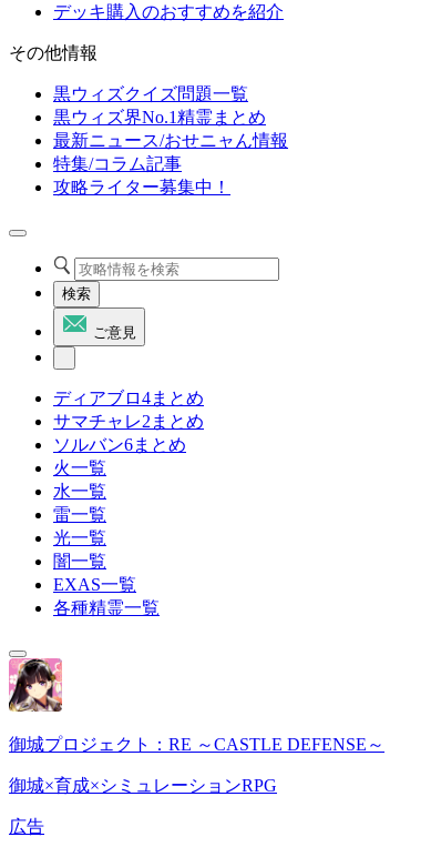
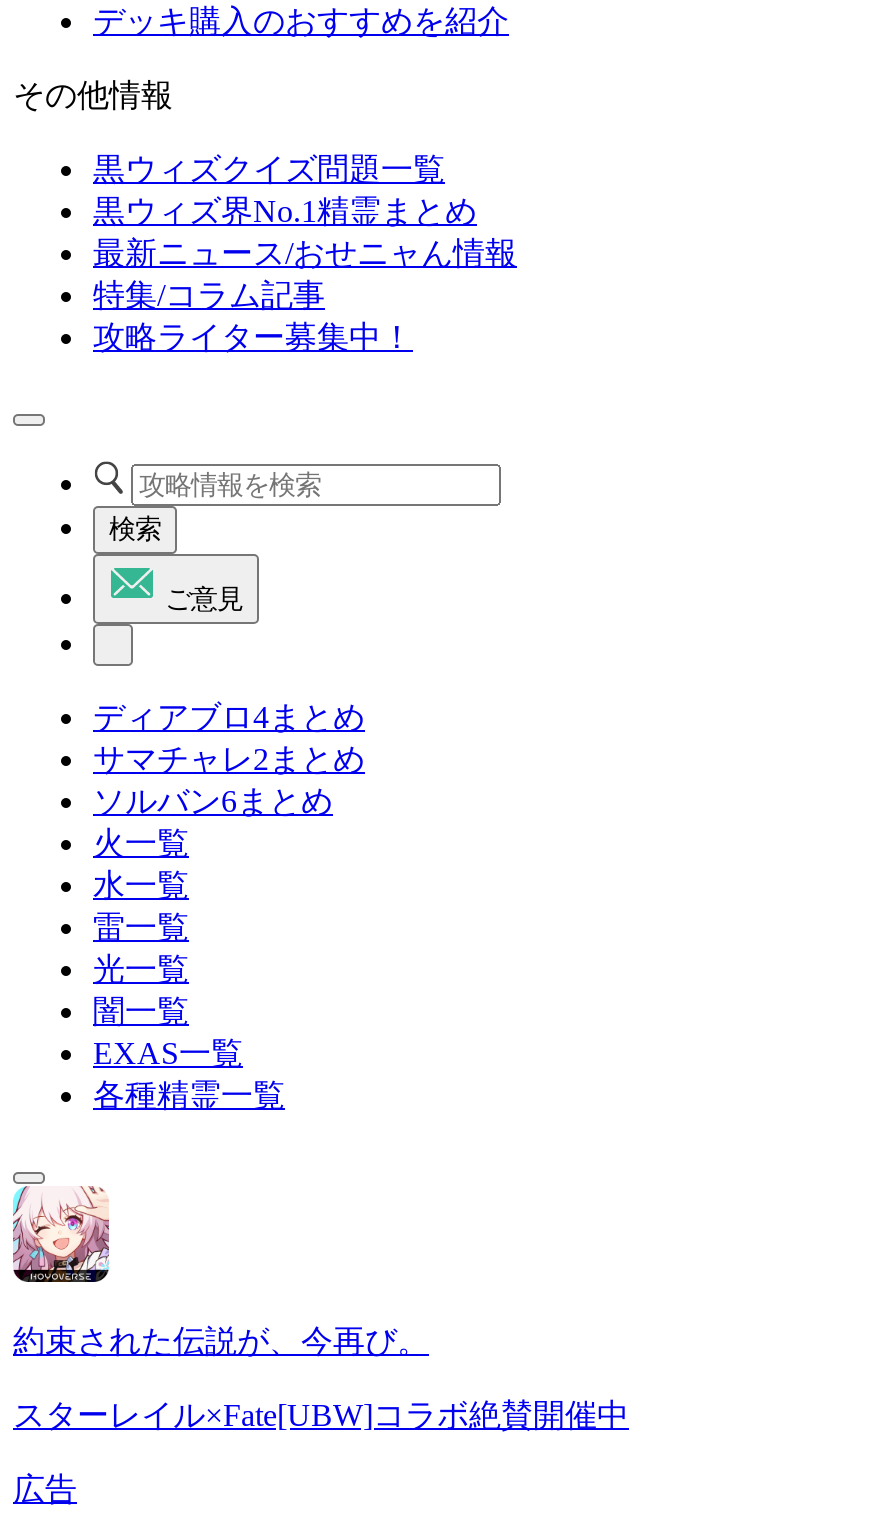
- [image]
- 御城プロジェクト：RE ～CASTLE DEFENSE～
+ [image]
+ 約束された伝説が、今再び。

- 御城×育成×シミュレーションRPG
+ スターレイル×Fate[UBW]コラボ絶賛開催中
